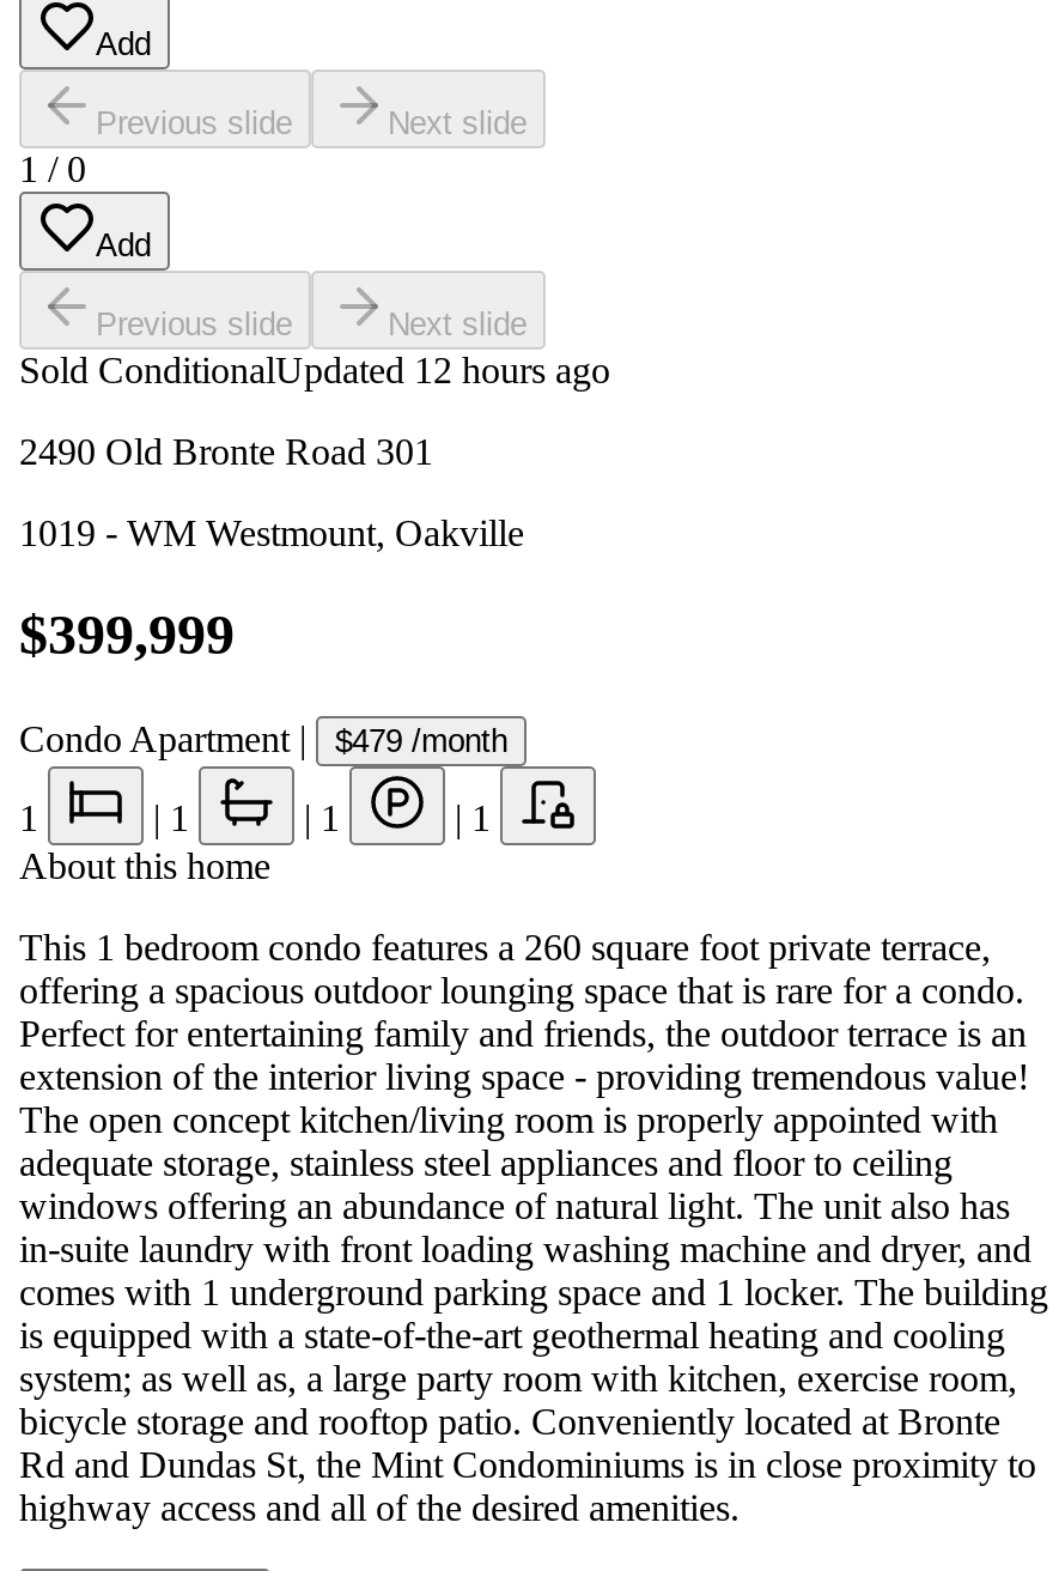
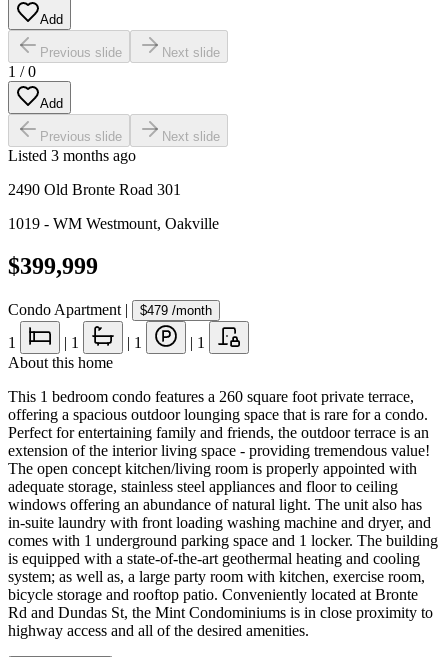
- Sold ConditionalUpdated 12 hours ago
+ Listed 3 months ago
